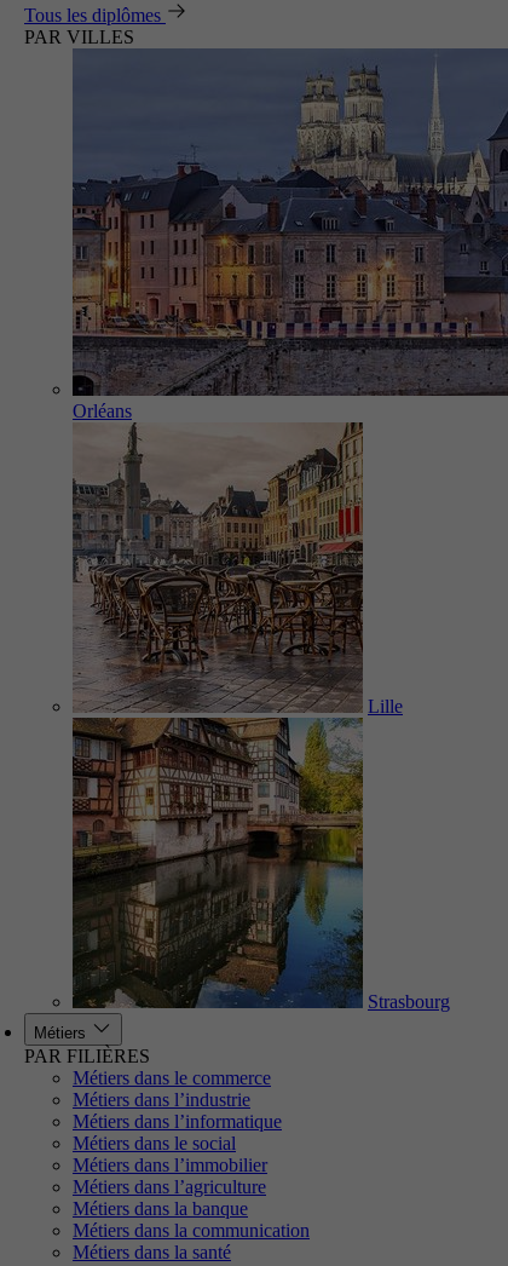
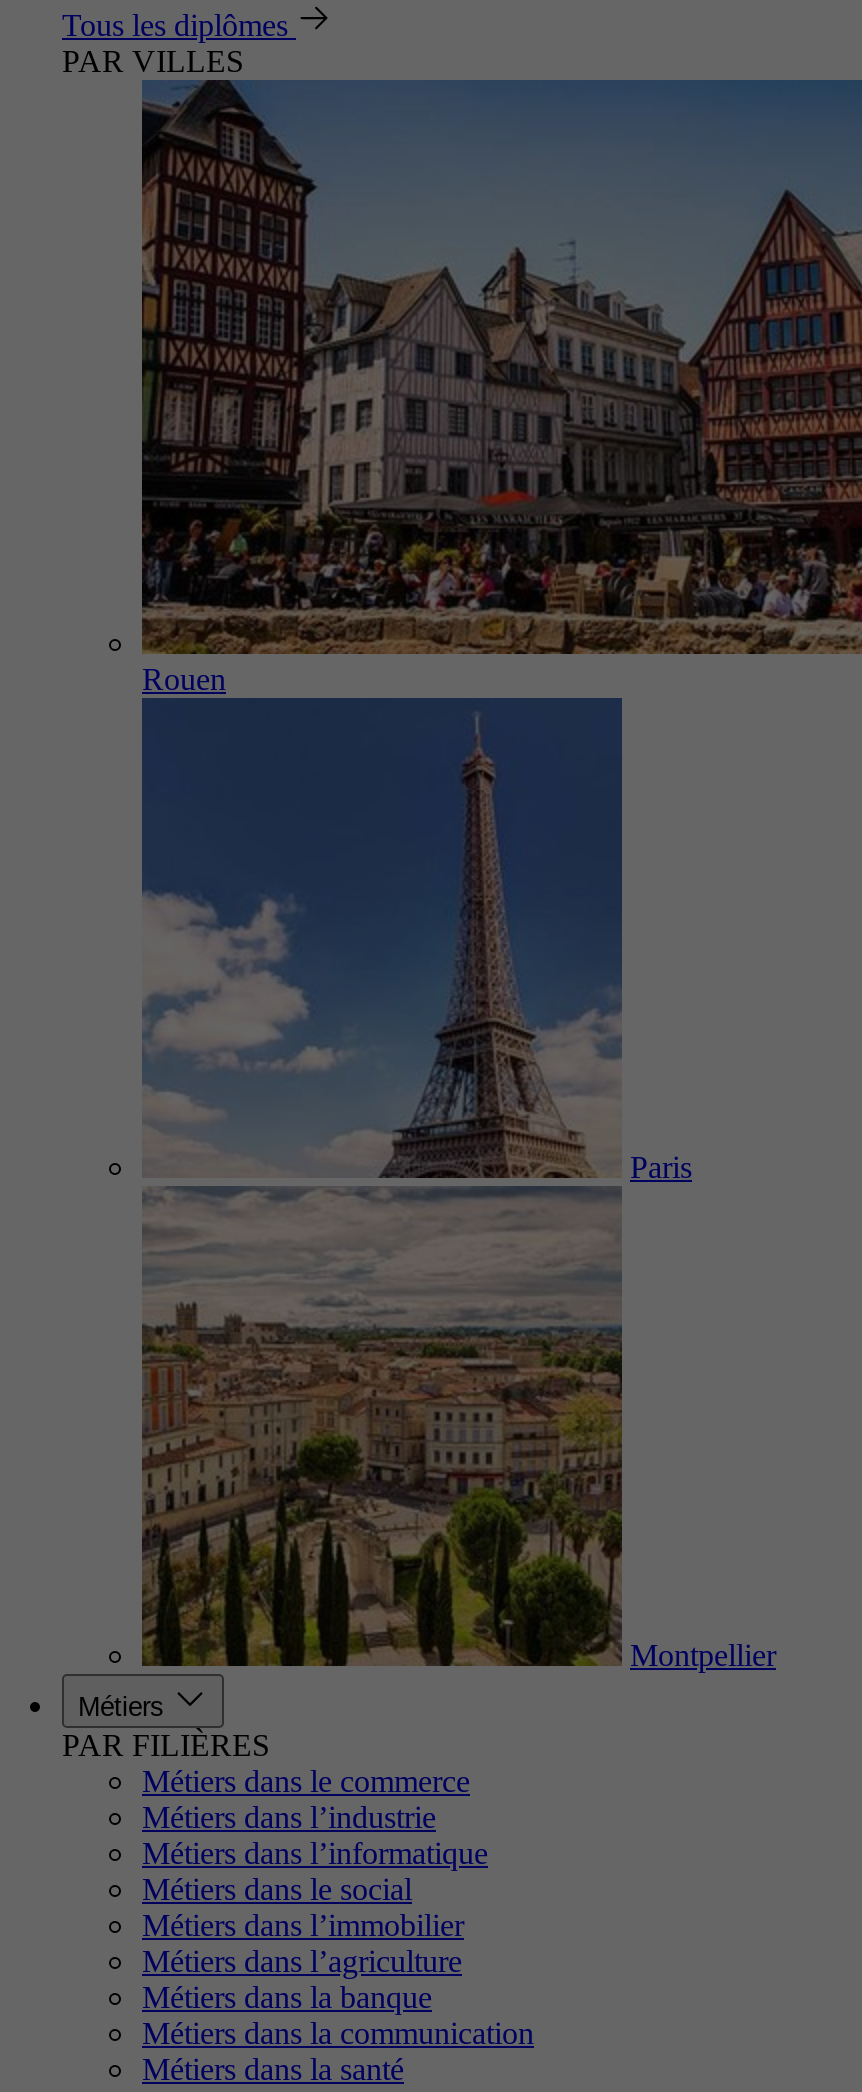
- [image]
- Orléans
+ [image]
+ Rouen

- [image]
- Lille
+ [image]
+ Paris

- Strasbourg
+ Montpellier
